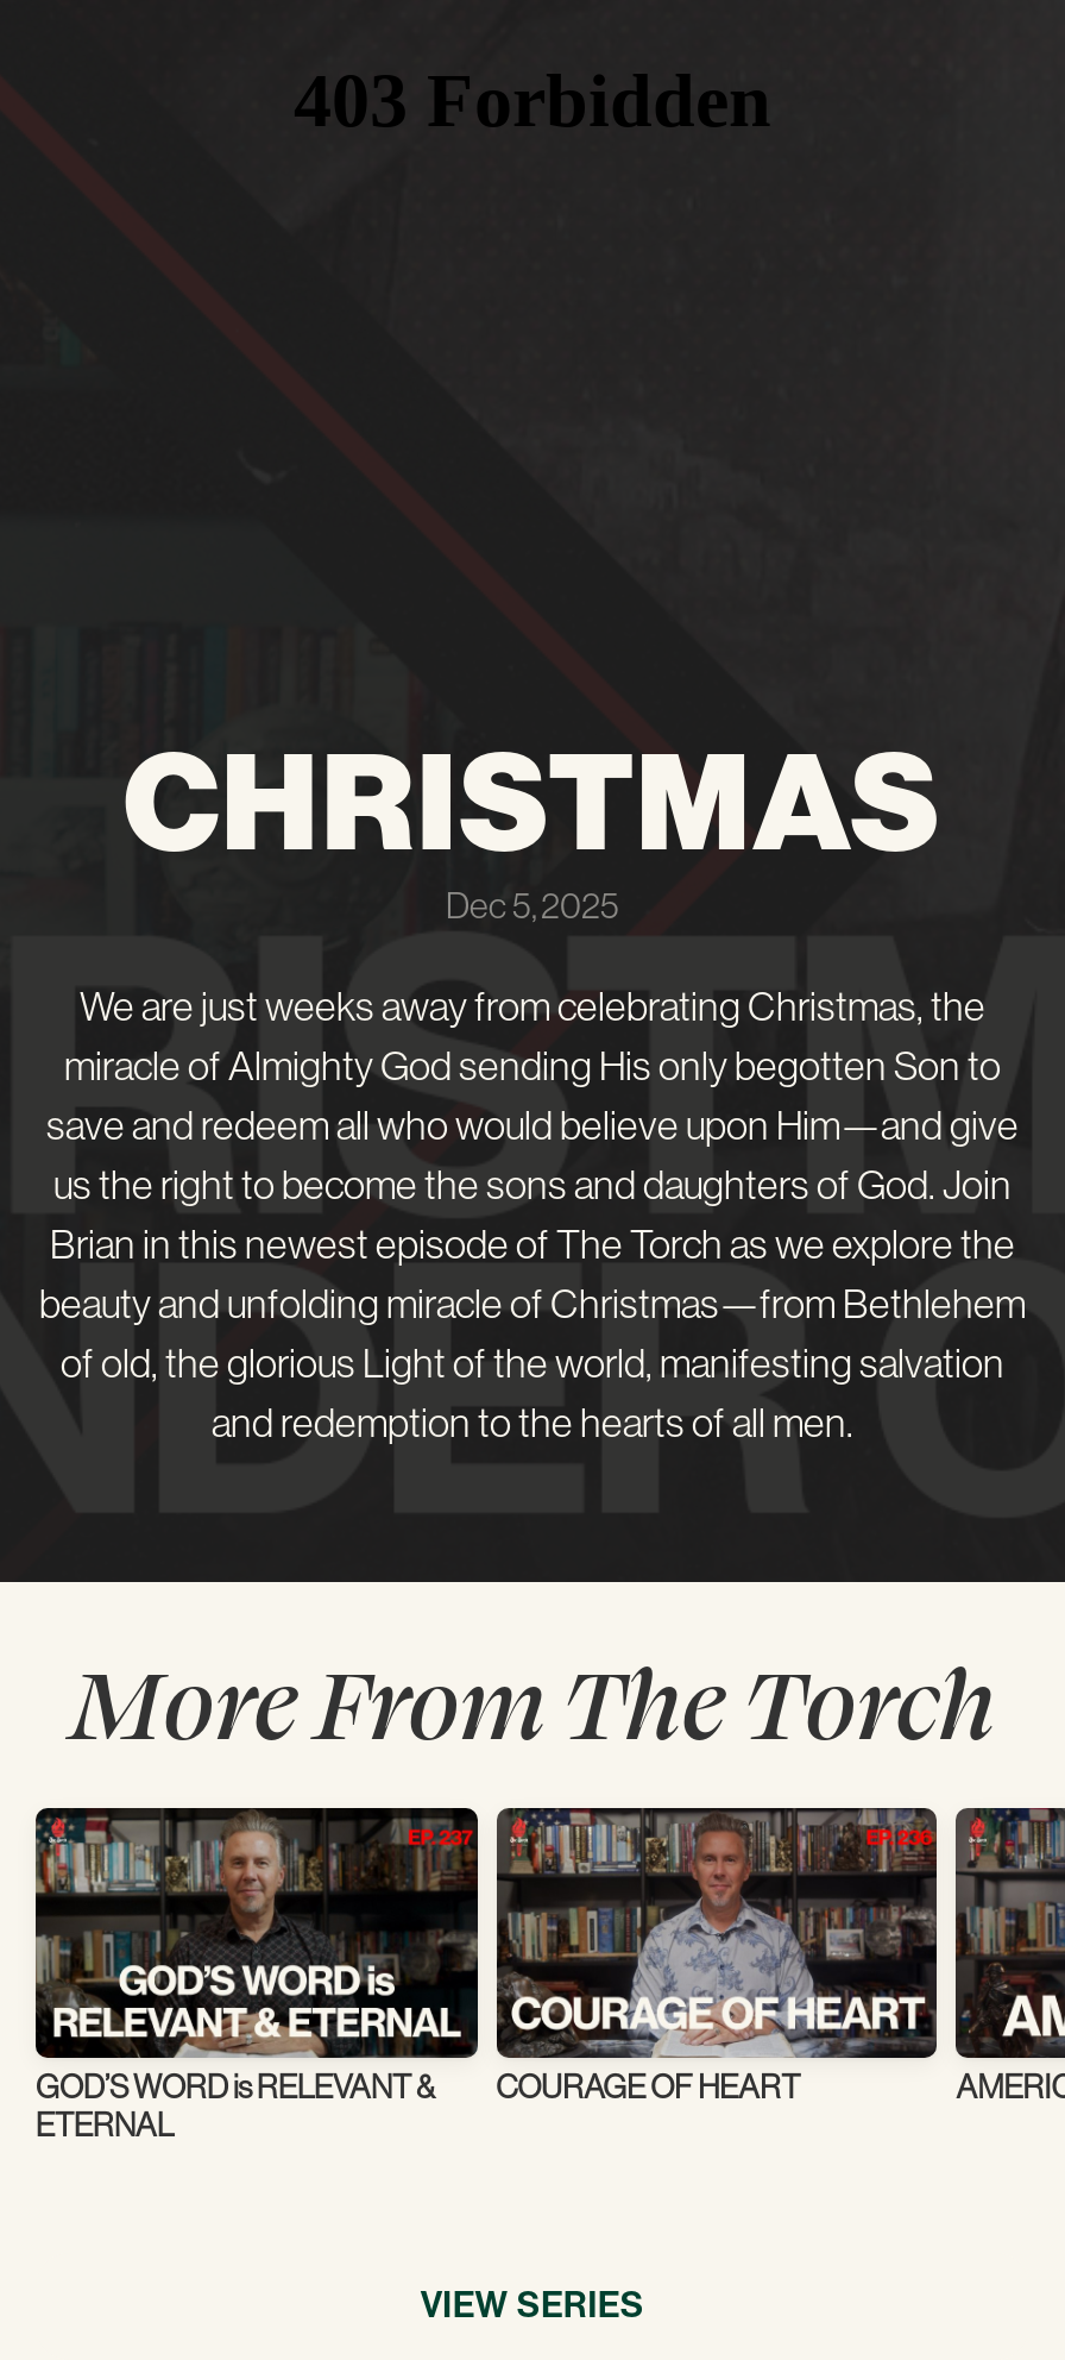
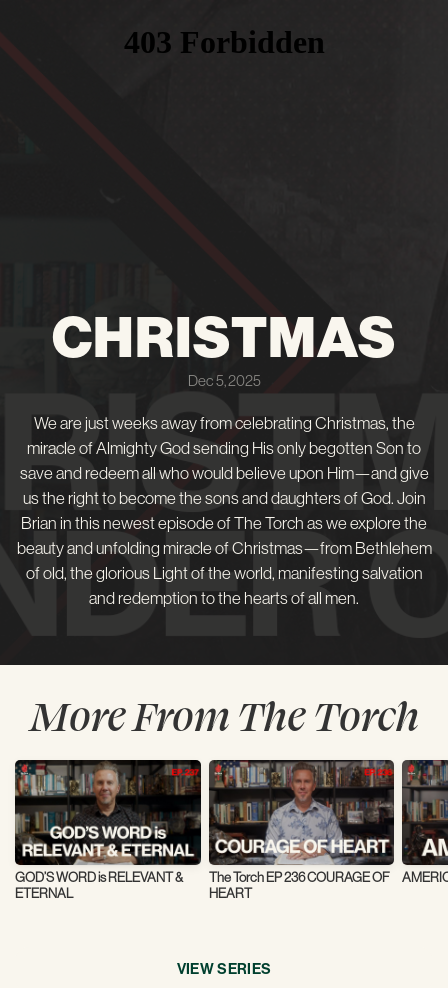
- COURAGE OF HEART
+ The Torch EP 236 COURAGE OF
+ HEART
